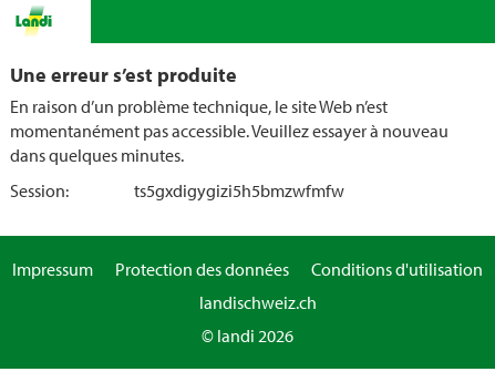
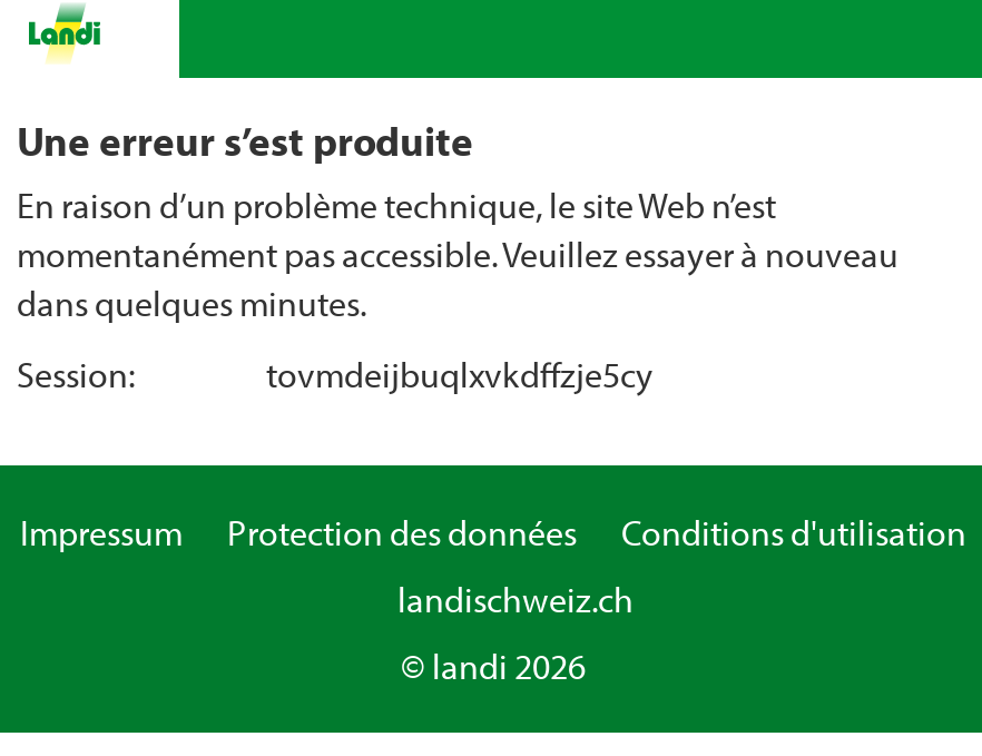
- ts5gxdigygizi5h5bmzwfmfw
+ tovmdeijbuqlxvkdffzje5cy
